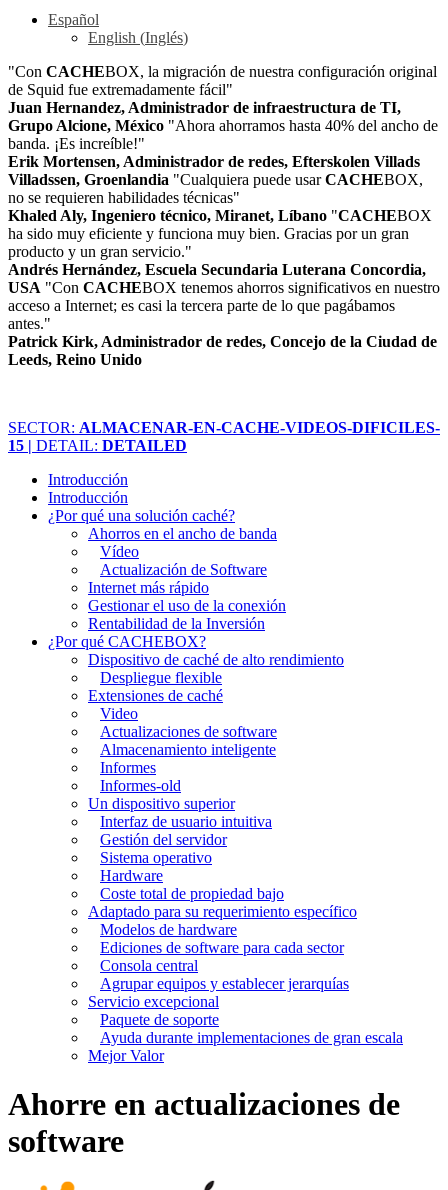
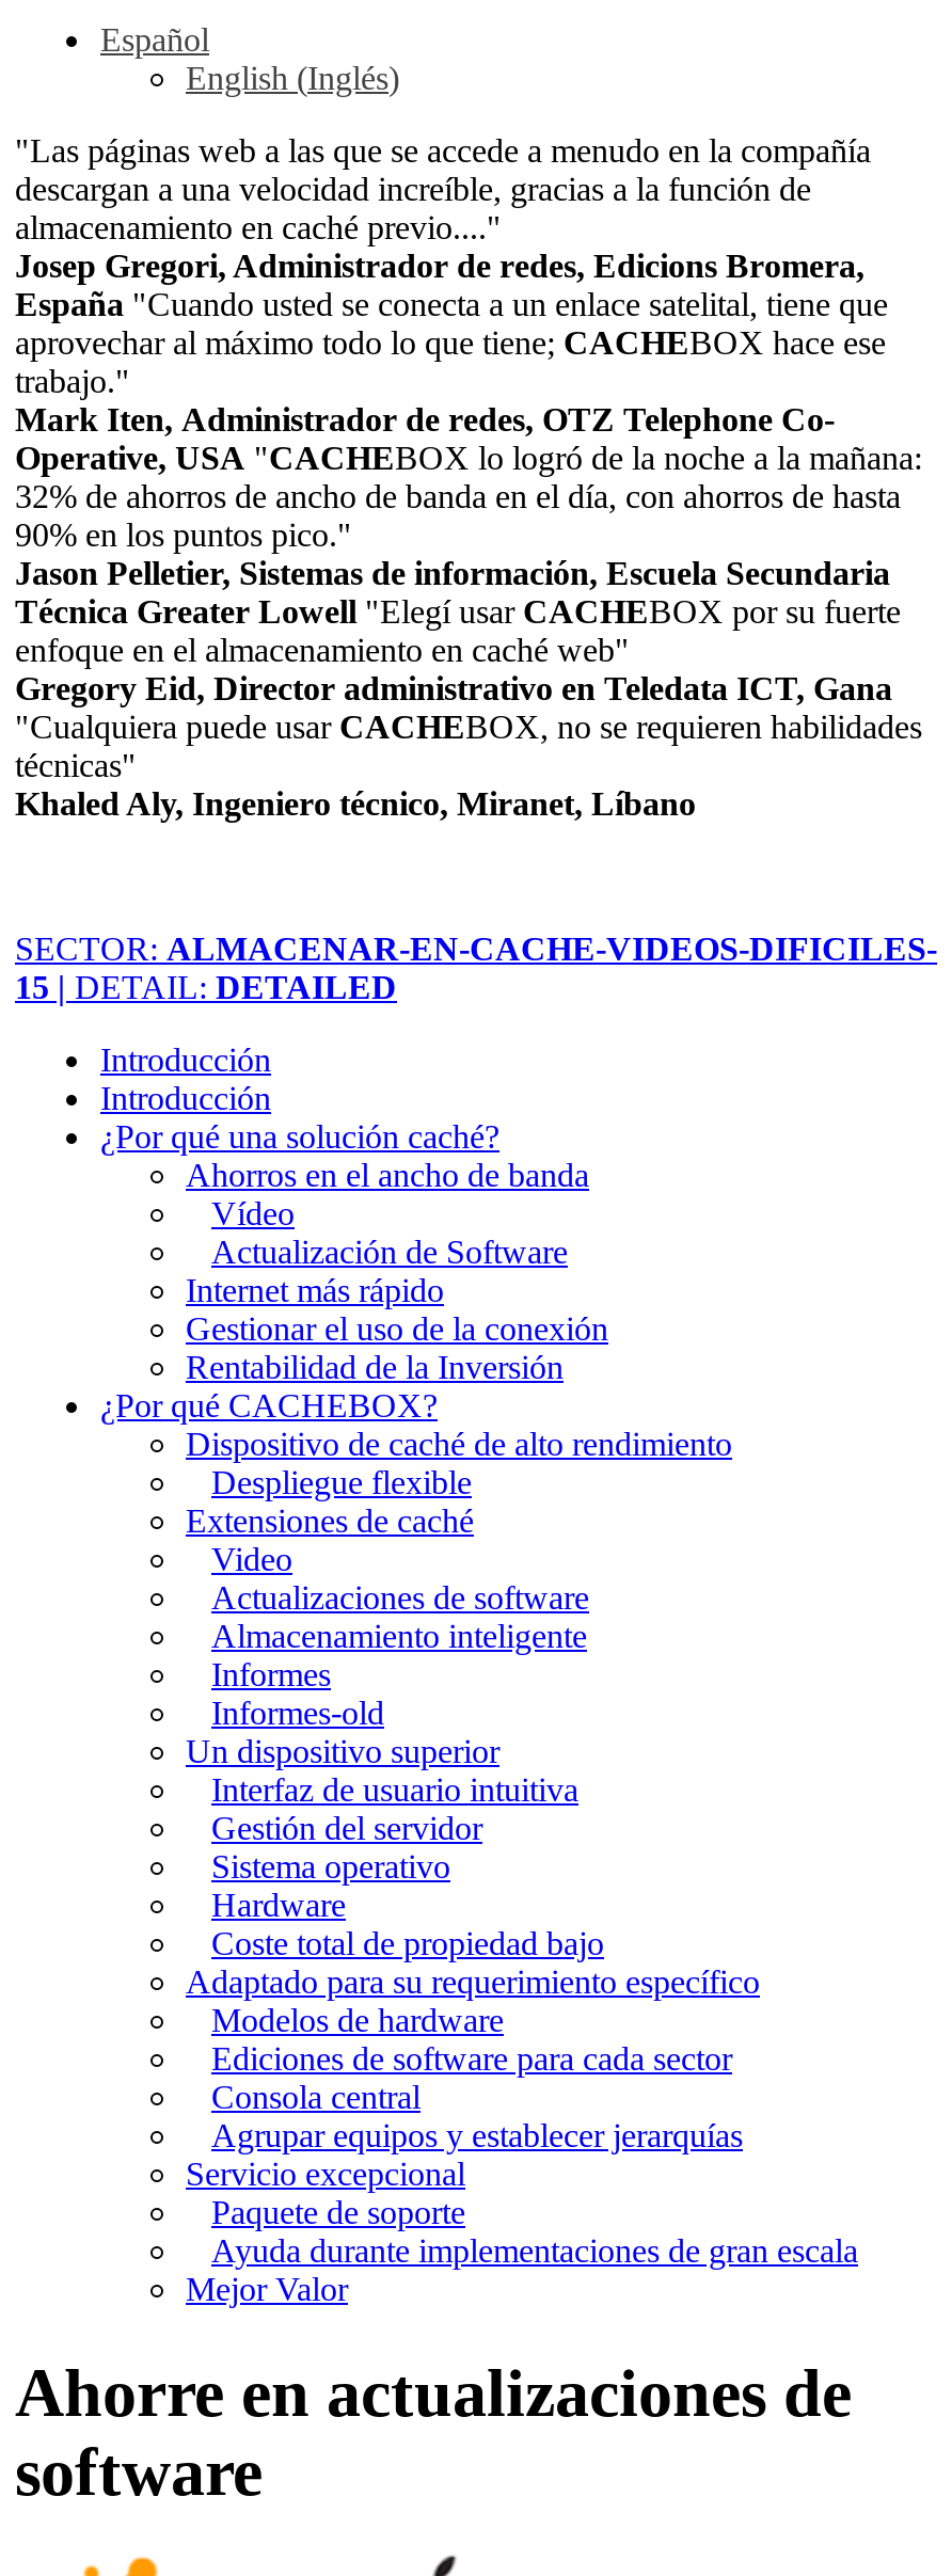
- "Con CACHEBOX, la migración de nuestra configuración original
- de Squid fue extremadamente fácil"
- Juan Hernandez, Administrador de infraestructura de TI,
- Grupo Alcione, México "Ahora ahorramos hasta 40% del ancho de
- banda. ¡Es increíble!"
- Erik Mortensen, Administrador de redes, Efterskolen Villads
- Villadssen, Groenlandia "Cualquiera puede usar CACHEBOX,
- no se requieren habilidades técnicas"
- Khaled Aly, Ingeniero técnico, Miranet, Líbano "CACHEBOX
- ha sido muy eficiente y funciona muy bien. Gracias por un gran
- producto y un gran servicio."
- Andrés Hernández, Escuela Secundaria Luterana Concordia,
- USA "Con CACHEBOX tenemos ahorros significativos en nuestro
- acceso a Internet; es casi la tercera parte de lo que pagábamos
- antes."
- Patrick Kirk, Administrador de redes, Concejo de la Ciudad de
- Leeds, Reino Unido
+ "Las páginas web a las que se accede a menudo en la compañía
+ descargan a una velocidad increíble, gracias a la función de
+ almacenamiento en caché previo...."
+ Josep Gregori, Administrador de redes, Edicions Bromera,
+ España "Cuando usted se conecta a un enlace satelital, tiene que
+ aprovechar al máximo todo lo que tiene; CACHEBOX hace ese
+ trabajo."
+ Mark Iten, Administrador de redes, OTZ Telephone Co-
+ Operative, USA "CACHEBOX lo logró de la noche a la mañana:
+ 32% de ahorros de ancho de banda en el día, con ahorros de hasta
+ 90% en los puntos pico."
+ Jason Pelletier, Sistemas de información, Escuela Secundaria
+ Técnica Greater Lowell "Elegí usar CACHEBOX por su fuerte
+ enfoque en el almacenamiento en caché web"
+ Gregory Eid, Director administrativo en Teledata ICT, Gana
+ "Cualquiera puede usar CACHEBOX, no se requieren habilidades
+ técnicas"
+ Khaled Aly, Ingeniero técnico, Miranet, Líbano
